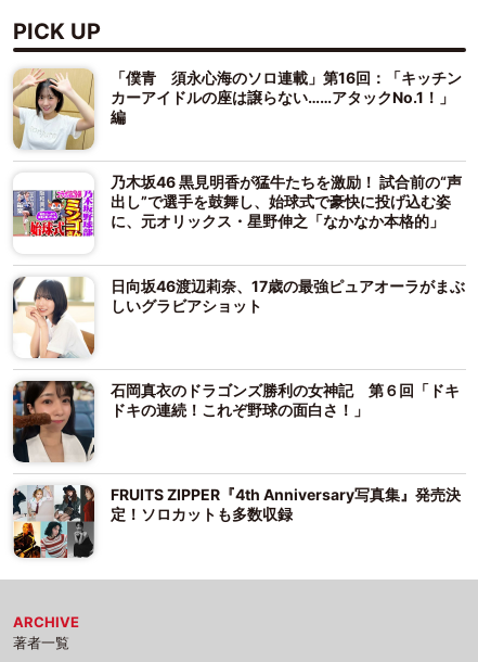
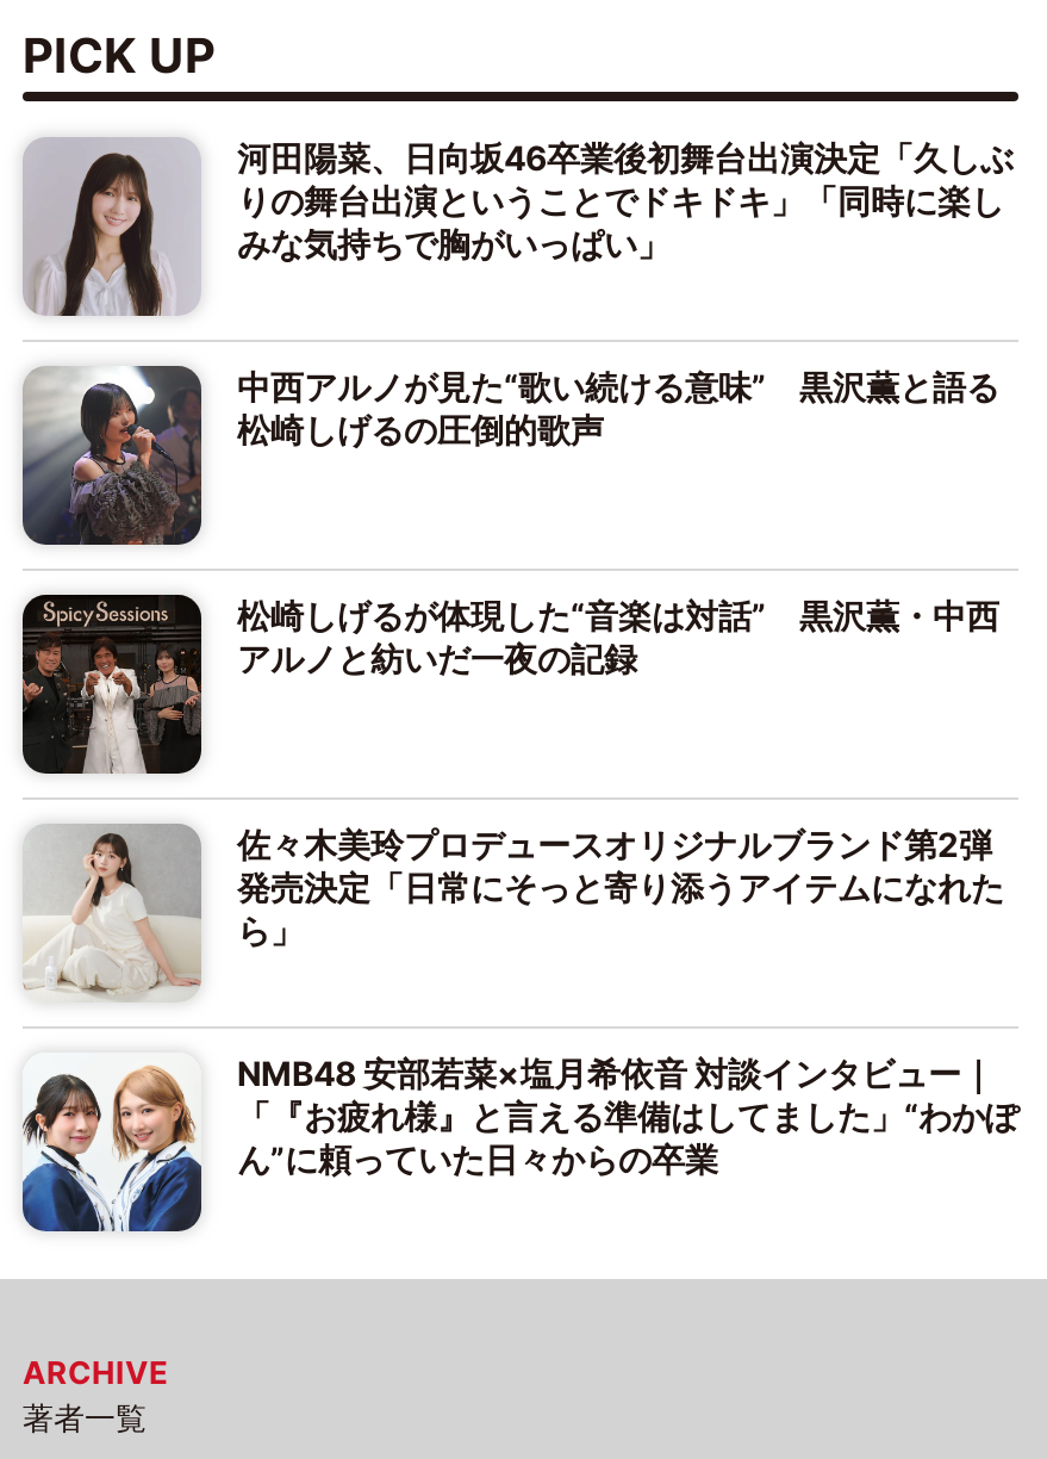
- [image]
- 「僕青 須永心海のソロ連載」第16回：「キッチン
- カーアイドルの座は譲らない……アタックNo.1！」
- 編
+ [image]
+ 河田陽菜、日向坂46卒業後初舞台出演決定「久しぶ
+ りの舞台出演ということでドキドキ」「同時に楽し
+ みな気持ちで胸がいっぱい」

- [image]
- 乃木坂46 黒見明香が猛牛たちを激励！ 試合前の“声
- 出し”で選手を鼓舞し、始球式で豪快に投げ込む姿
- に、元オリックス・星野伸之「なかなか本格的」
+ [image]
+ 中西アルノが見た“歌い続ける意味” 黒沢薫と語る
+ 松崎しげるの圧倒的歌声

- [image]
- 日向坂46渡辺莉奈、17歳の最強ピュアオーラがまぶ
- しいグラビアショット
+ [image]
+ 松崎しげるが体現した“音楽は対話” 黒沢薫・中西
+ アルノと紡いだ一夜の記録

- [image]
- 石岡真衣のドラゴンズ勝利の女神記 第６回「ドキ
- ドキの連続！これぞ野球の面白さ！」
+ [image]
+ 佐々木美玲プロデュースオリジナルブランド第2弾
+ 発売決定「日常にそっと寄り添うアイテムになれた
+ ら」

- [image]
- FRUITS ZIPPER『4th Anniversary写真集』発売決
- 定！ソロカットも多数収録
+ [image]
+ NMB48 安部若菜×塩月希依音 対談インタビュー｜
+ 「『お疲れ様』と言える準備はしてました」“わかぽ
+ ん”に頼っていた日々からの卒業
